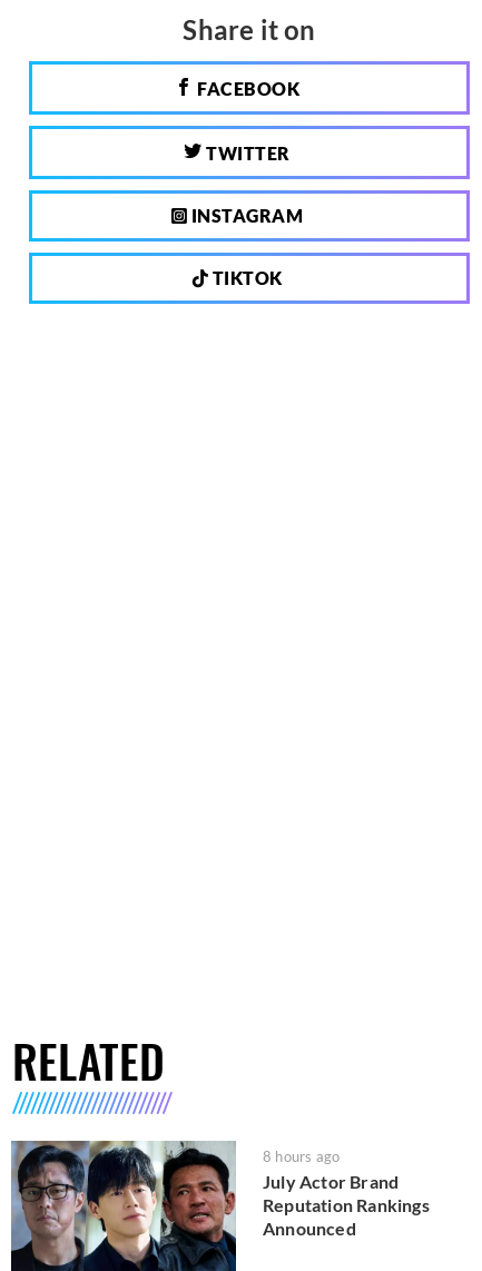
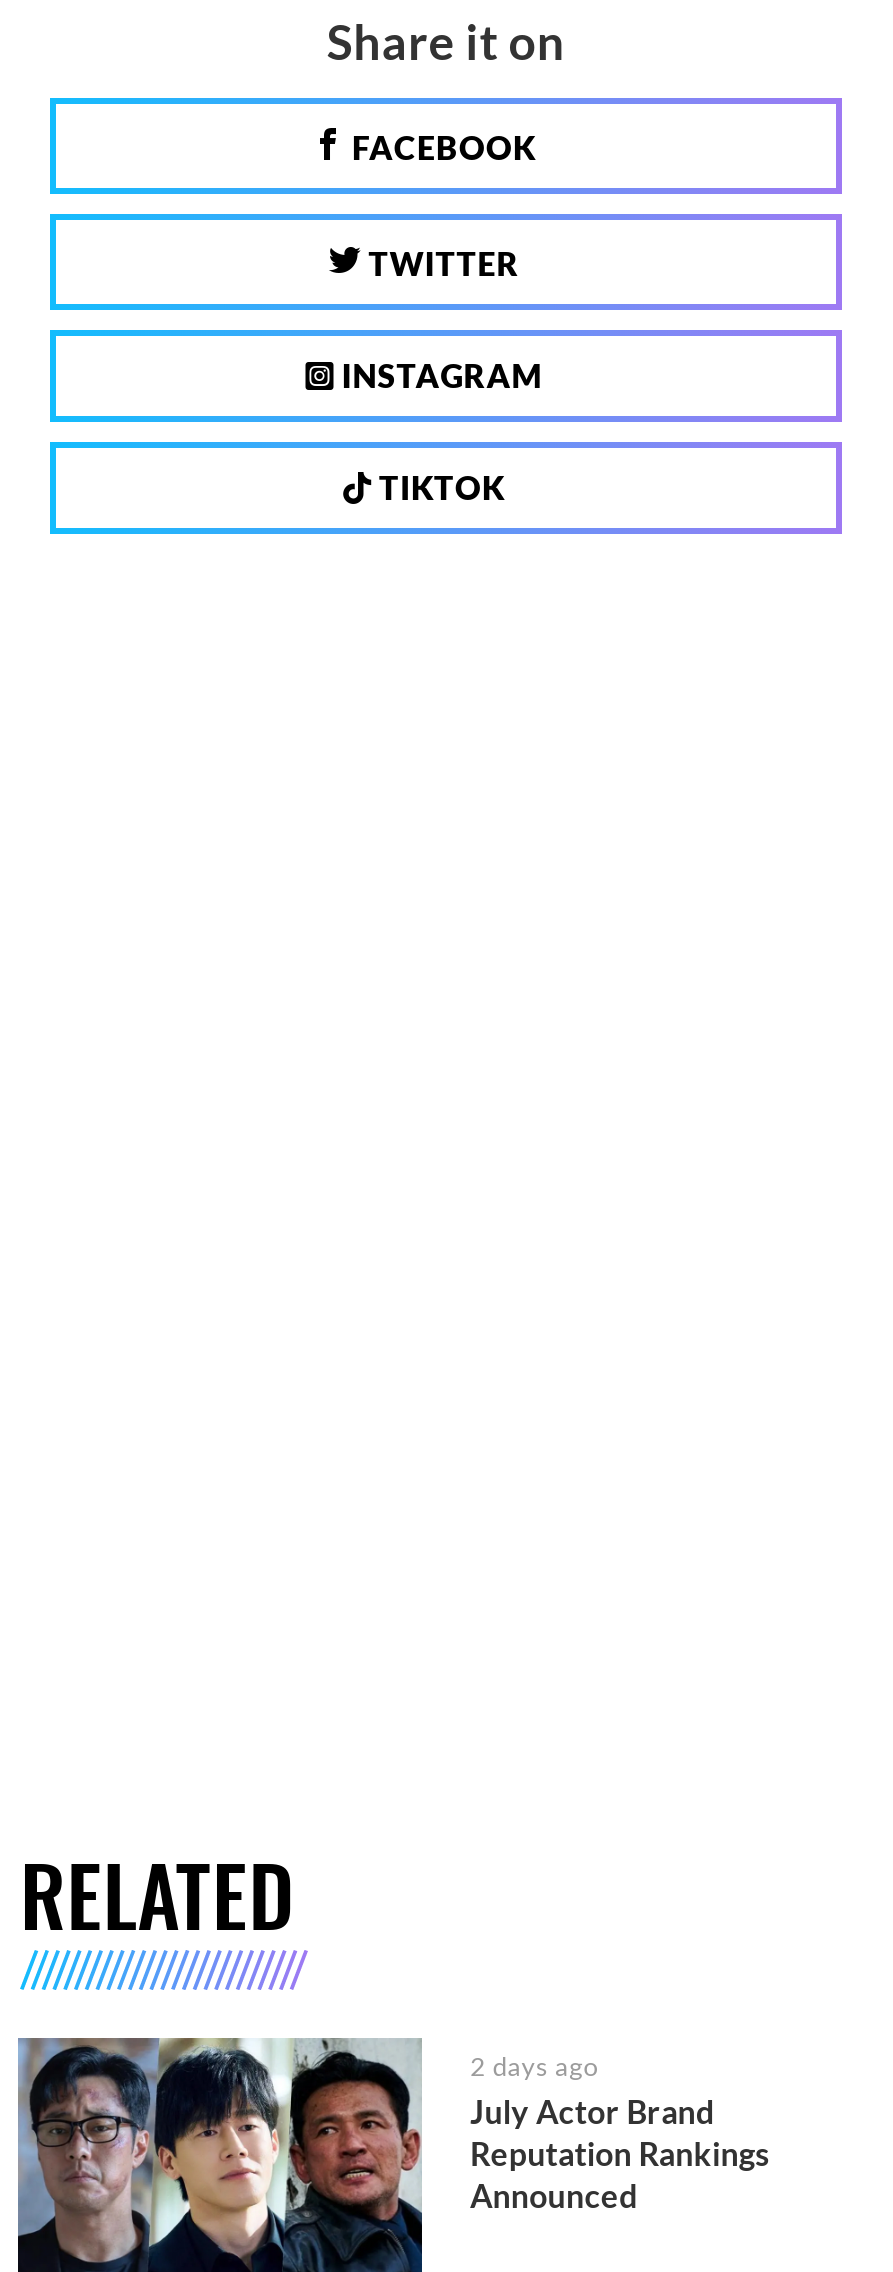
- 8 hours ago
+ 2 days ago
